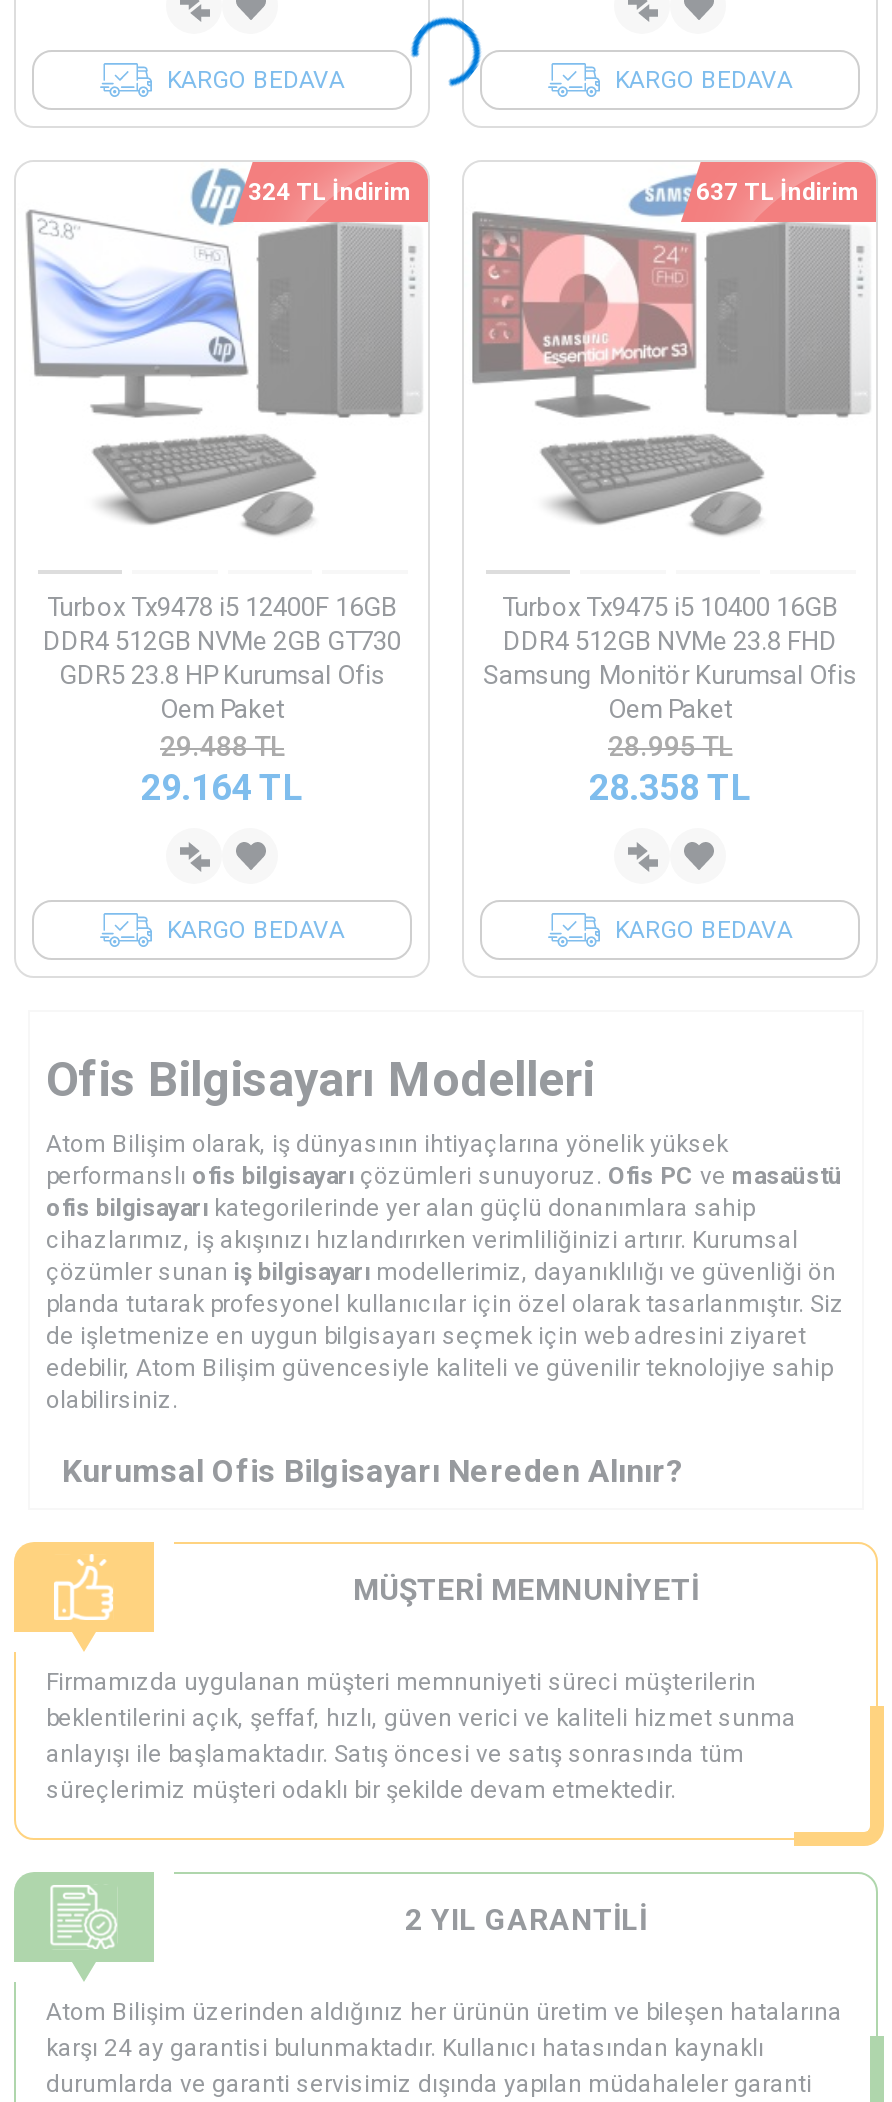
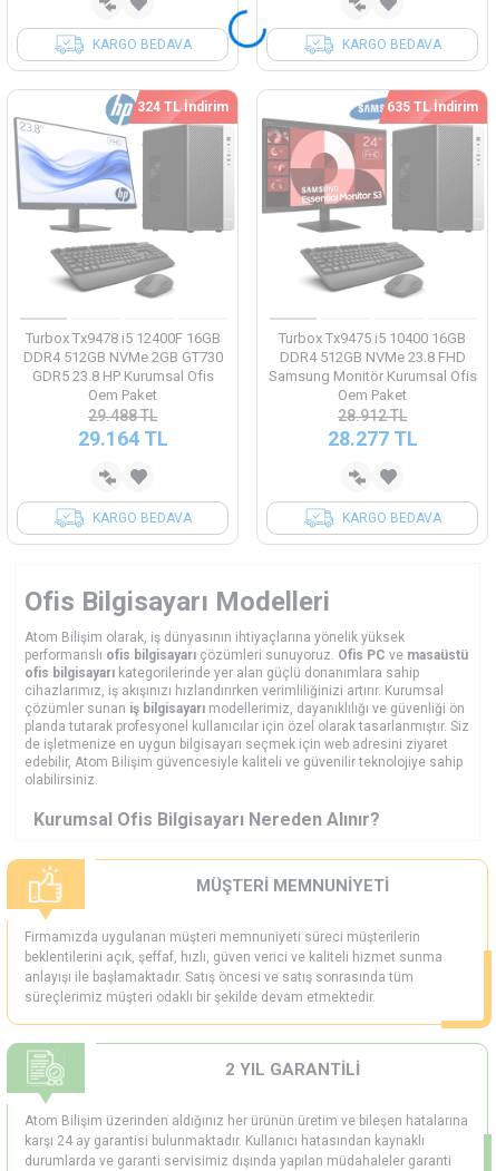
- [image]
+ [image]

- 637 TL İndirim
+ 635 TL İndirim

- 28.995TL
+ 28.912TL

- 28.358 TL
+ 28.277 TL
